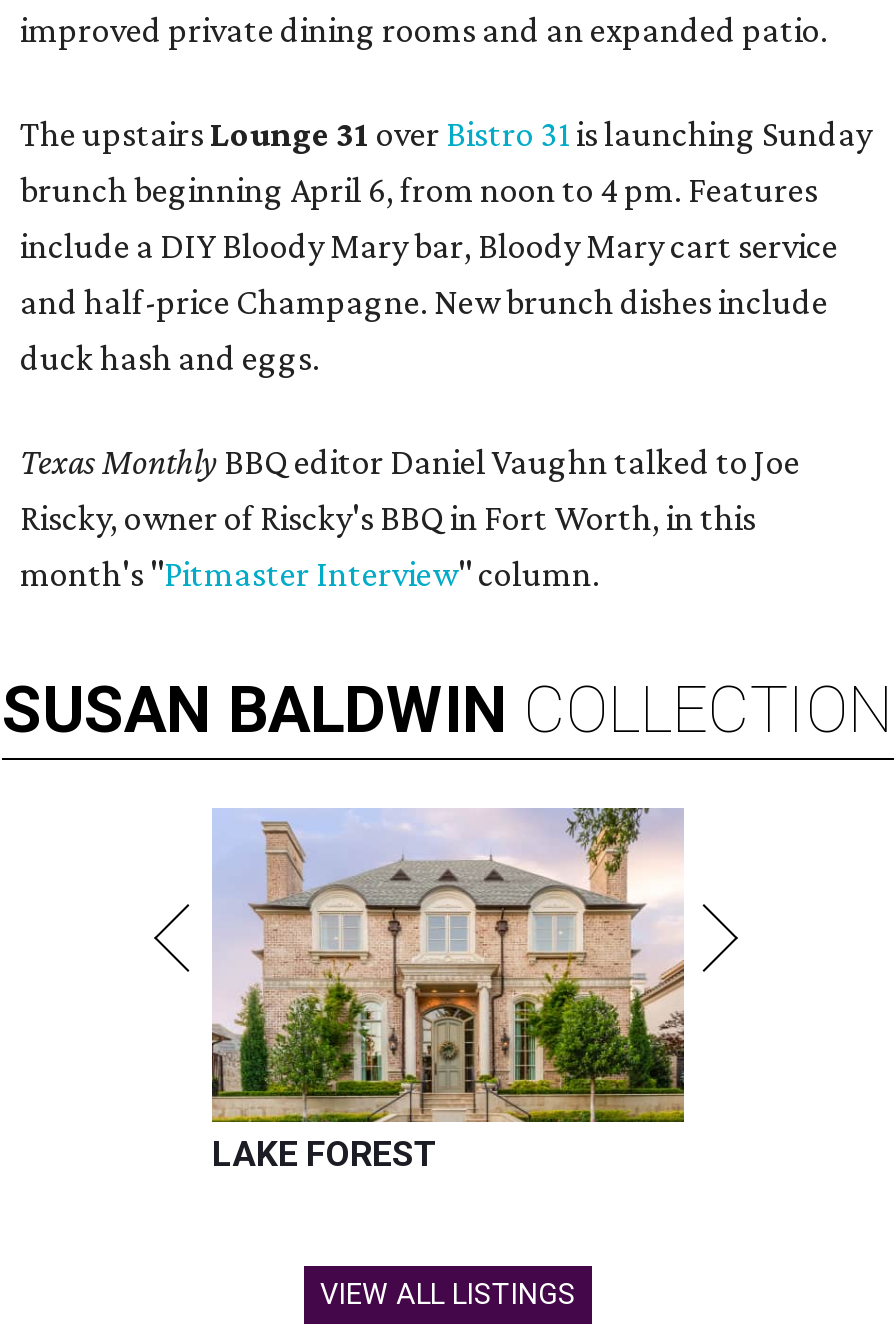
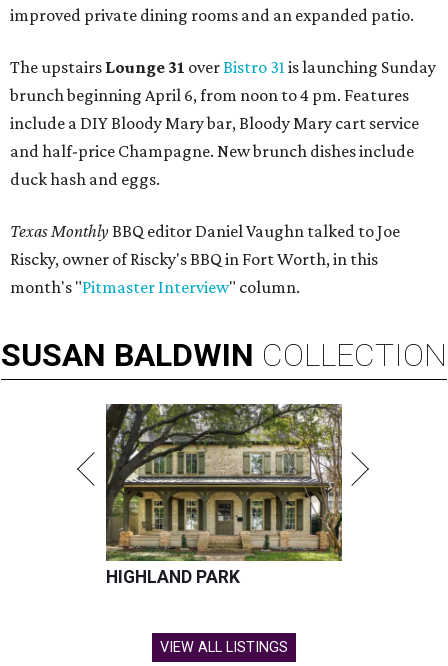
- [image]
- LAKE FOREST
+ [image]
+ HIGHLAND PARK
